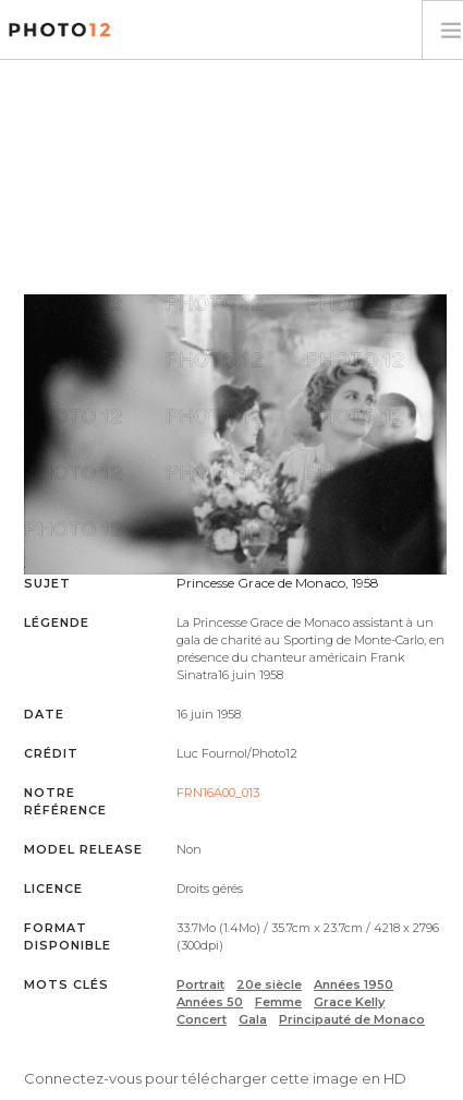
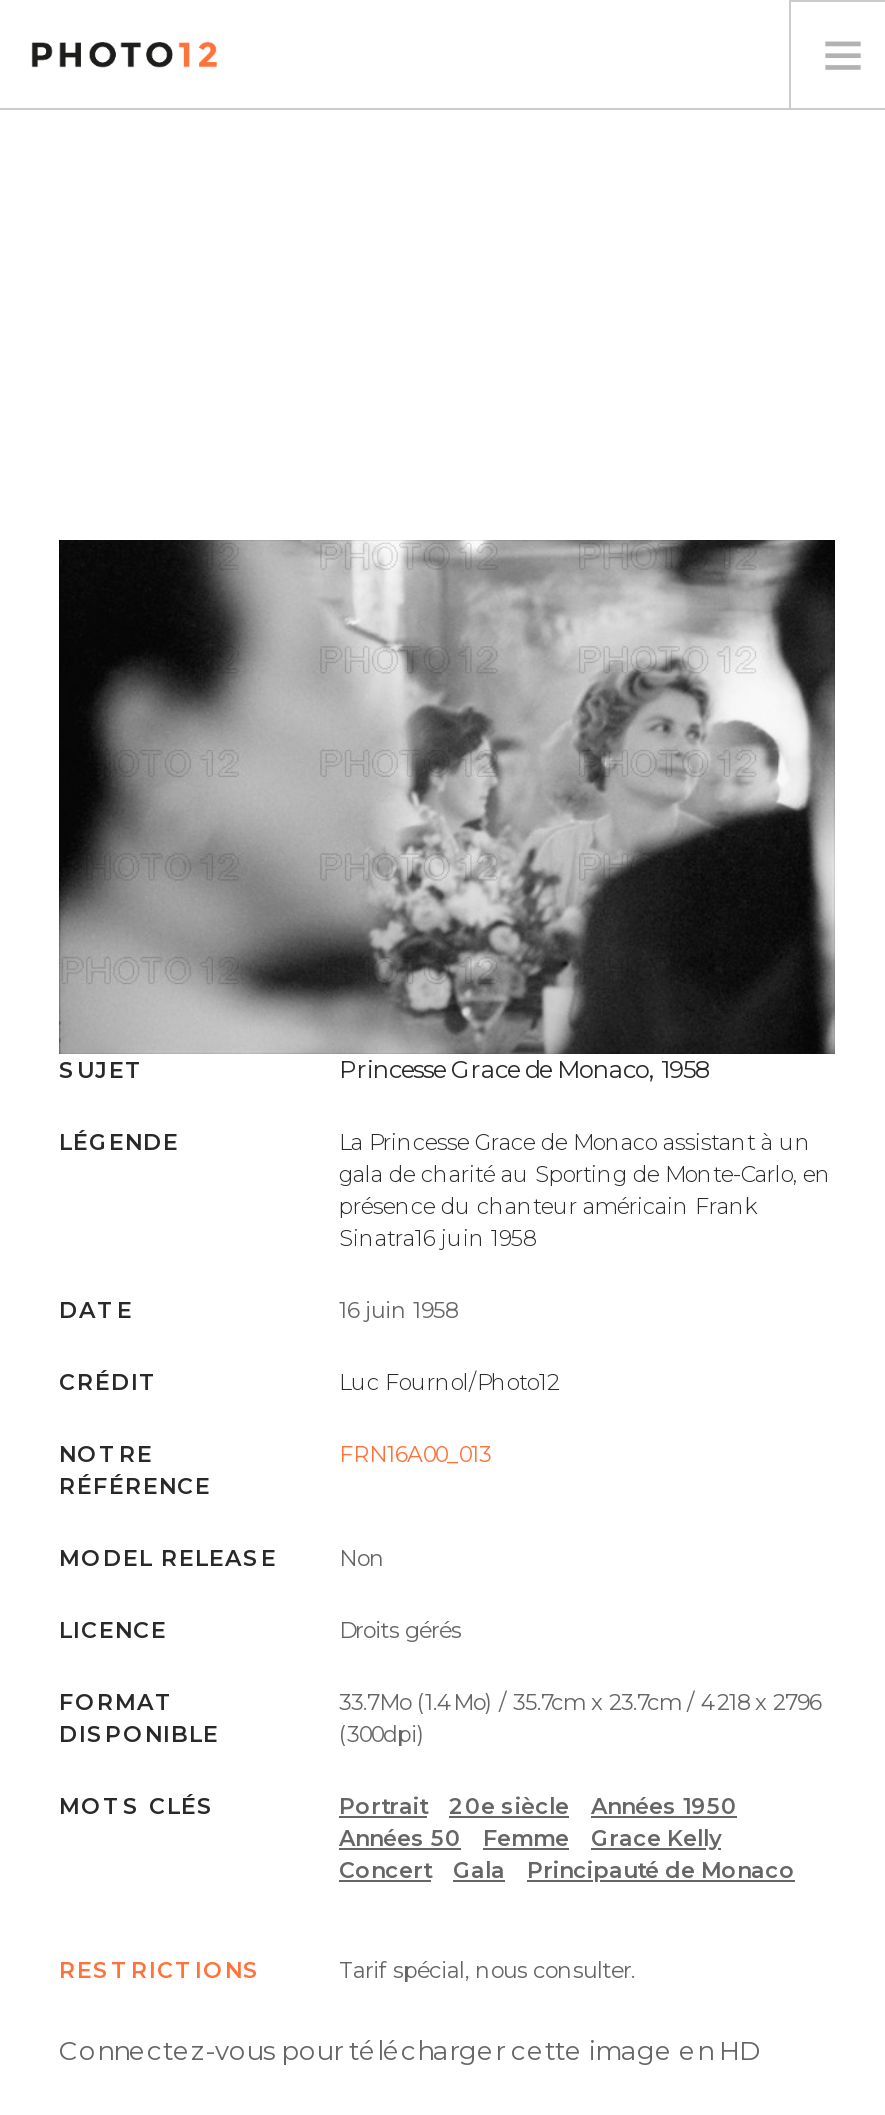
+ RESTRICTIONS
+ Tarif spécial, nous consulter.
